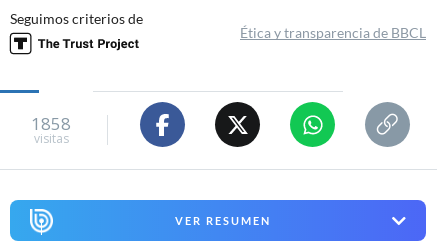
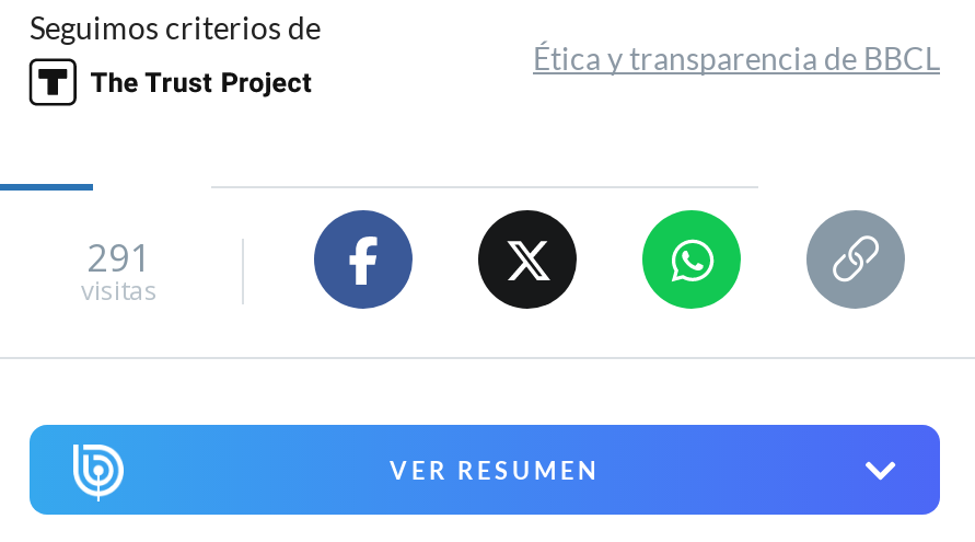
- 1858
+ 291
